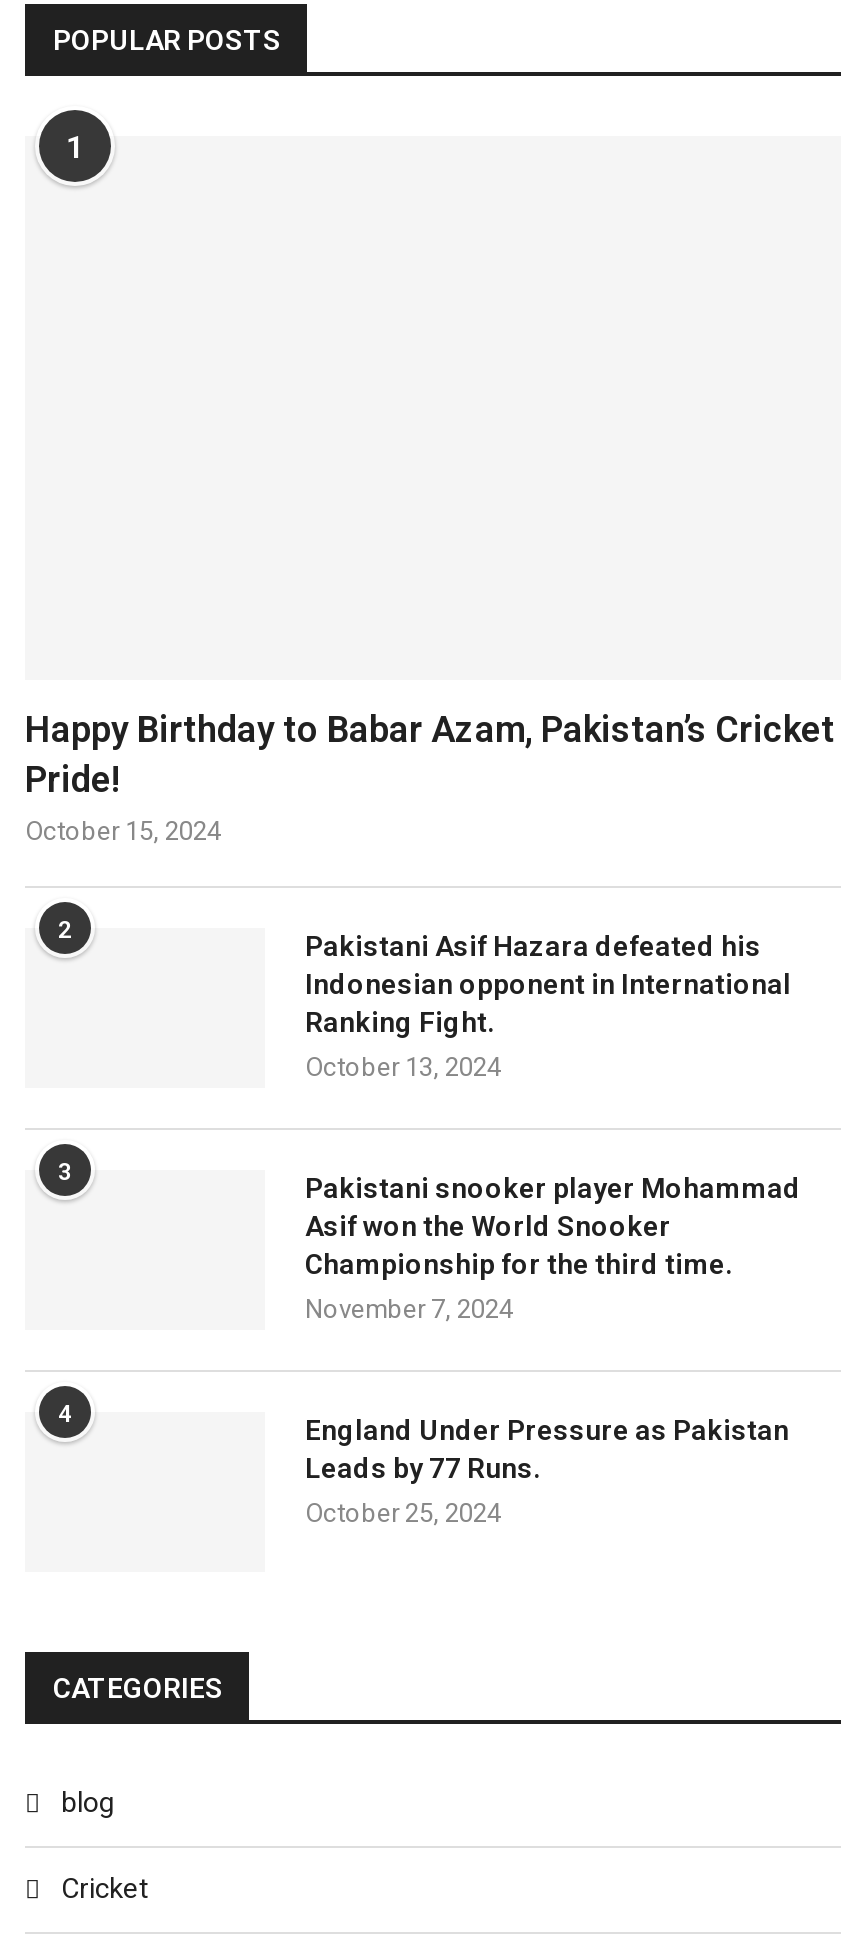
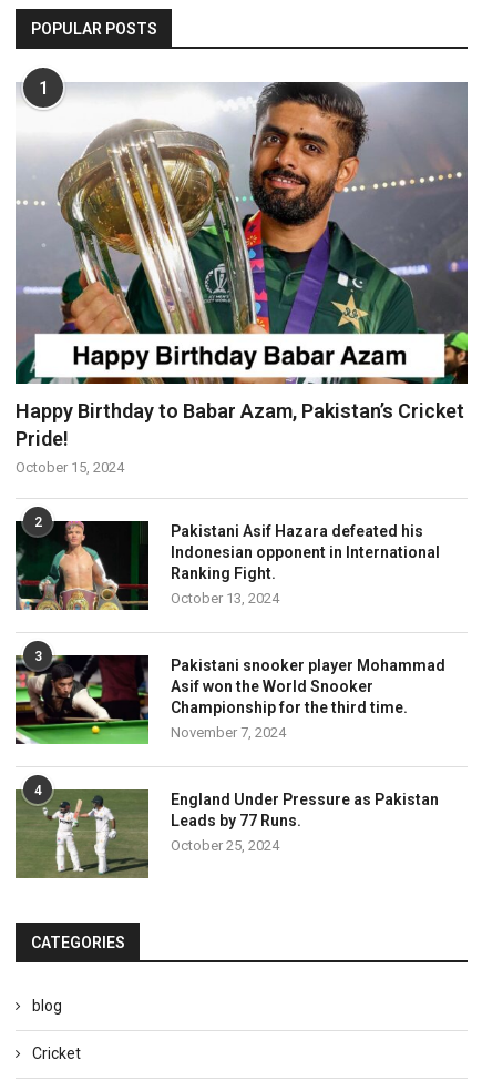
+ [image]

+ [image]

+ [image]

+ [image]
